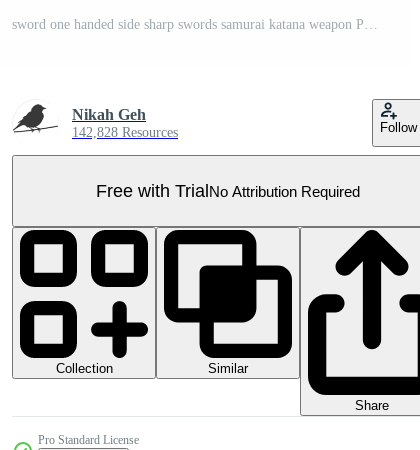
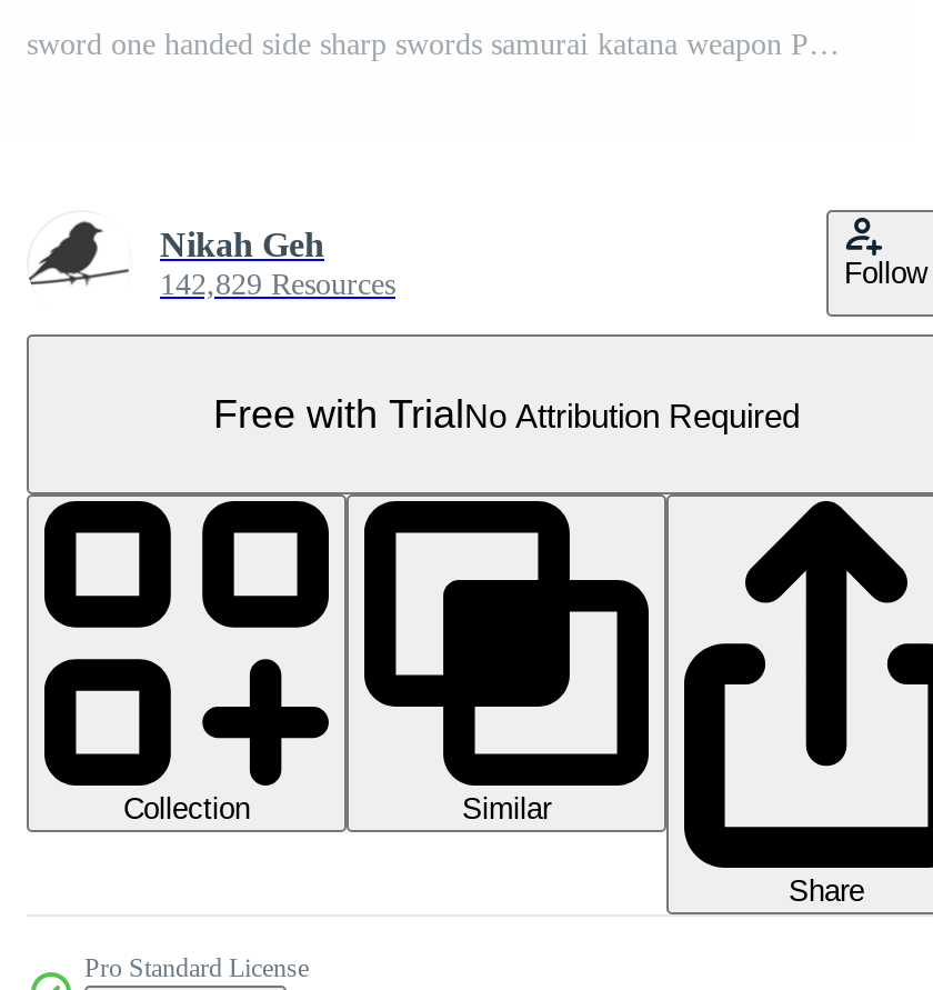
- 142,828 Resources
+ 142,829 Resources
